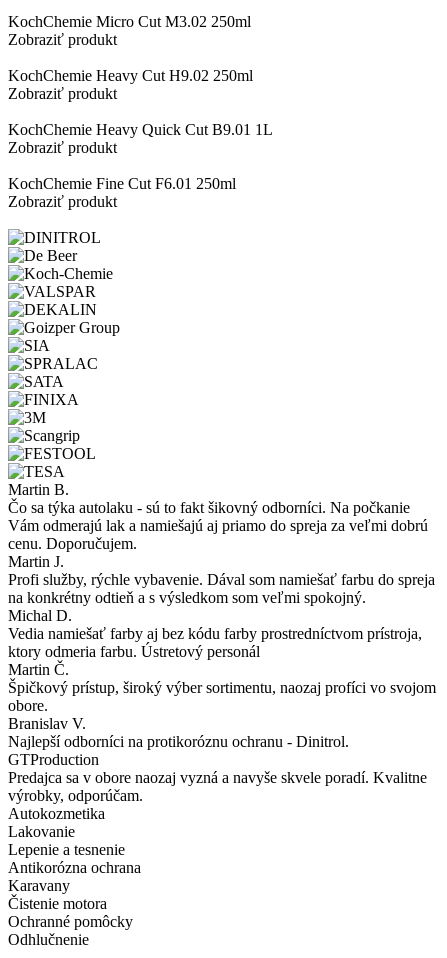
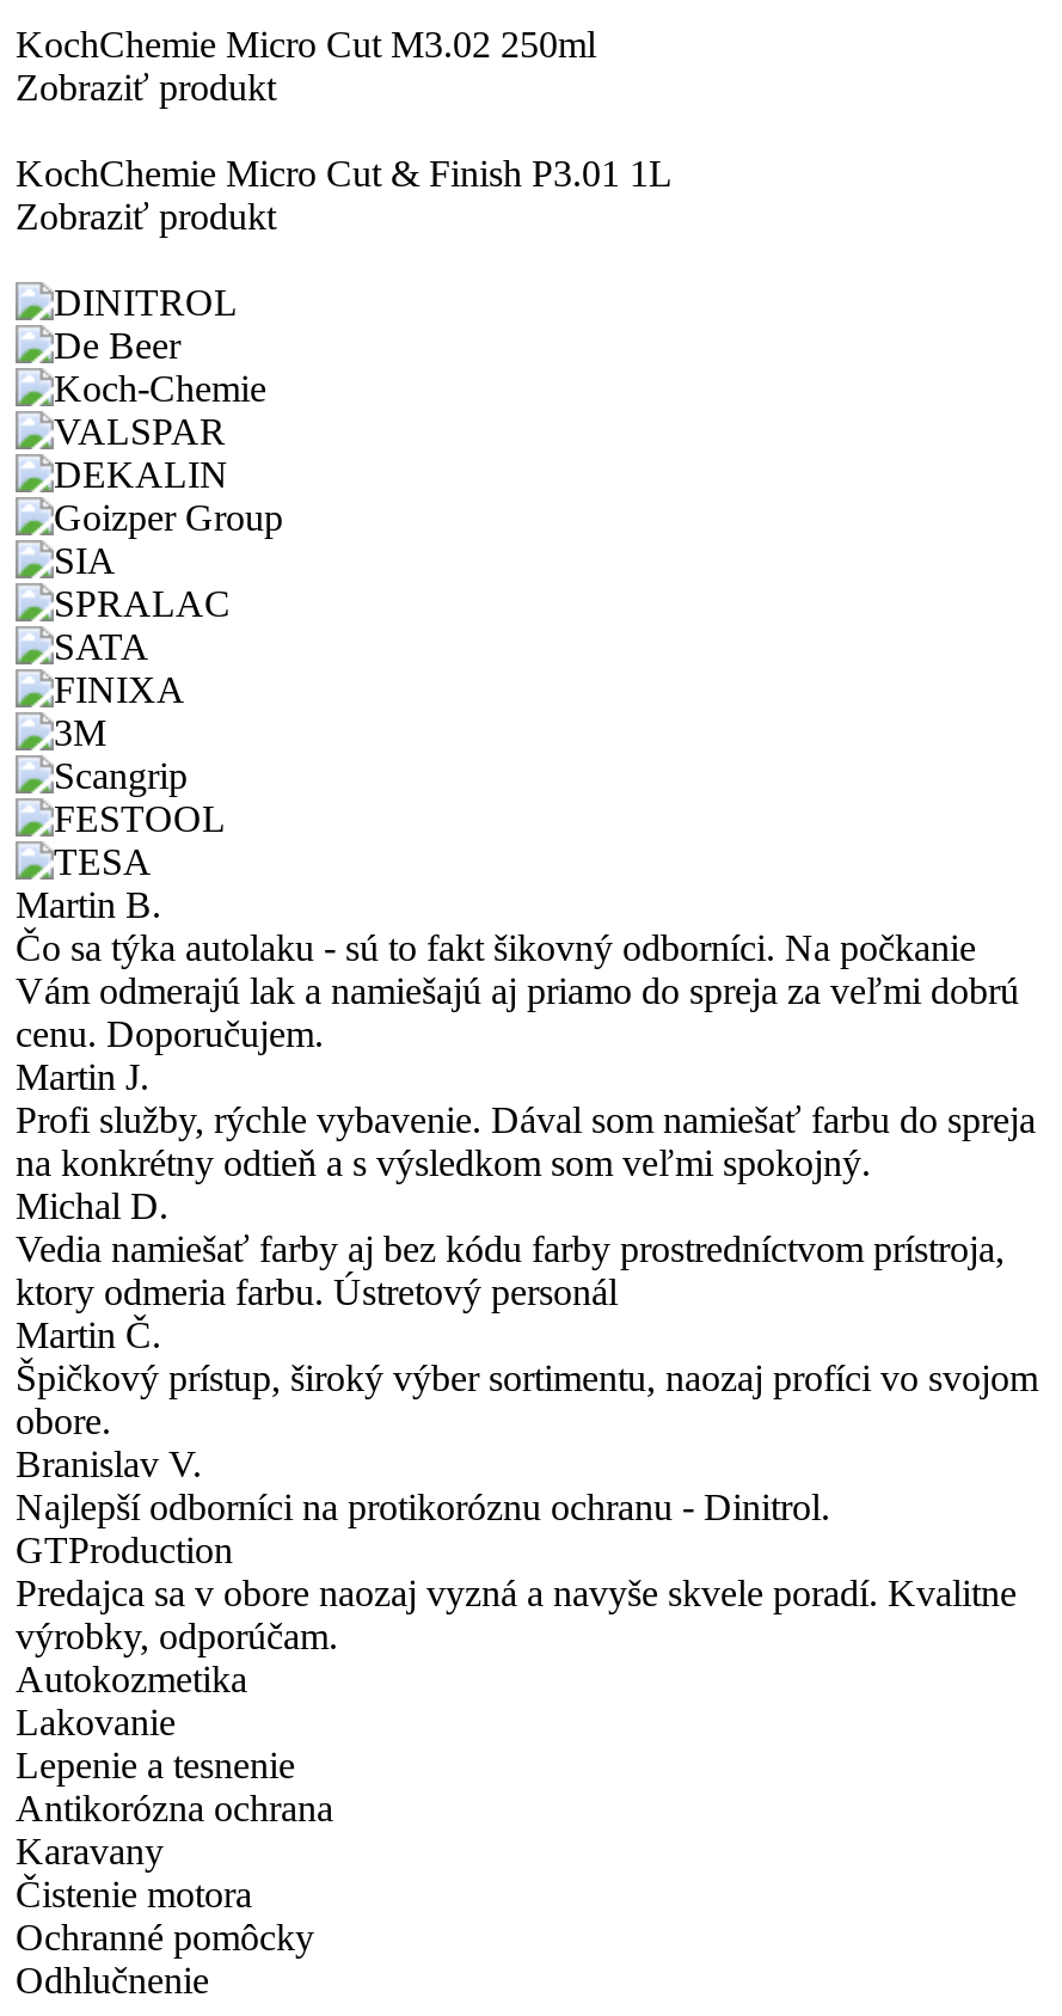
- KochChemie Heavy Cut H9.02 250ml
- Zobraziť produkt
- KochChemie Heavy Quick Cut B9.01 1L
- Zobraziť produkt
- KochChemie Fine Cut F6.01 250ml
+ KochChemie Micro Cut & Finish P3.01 1L
